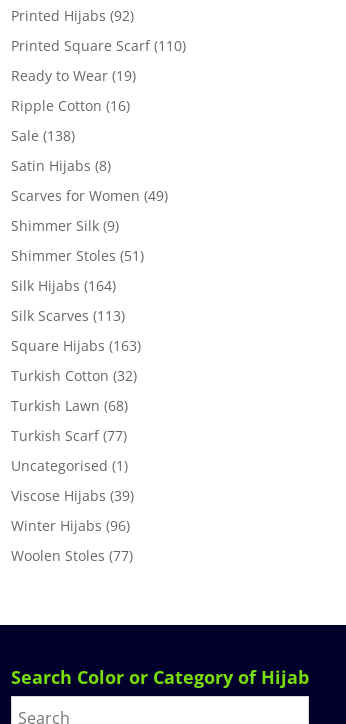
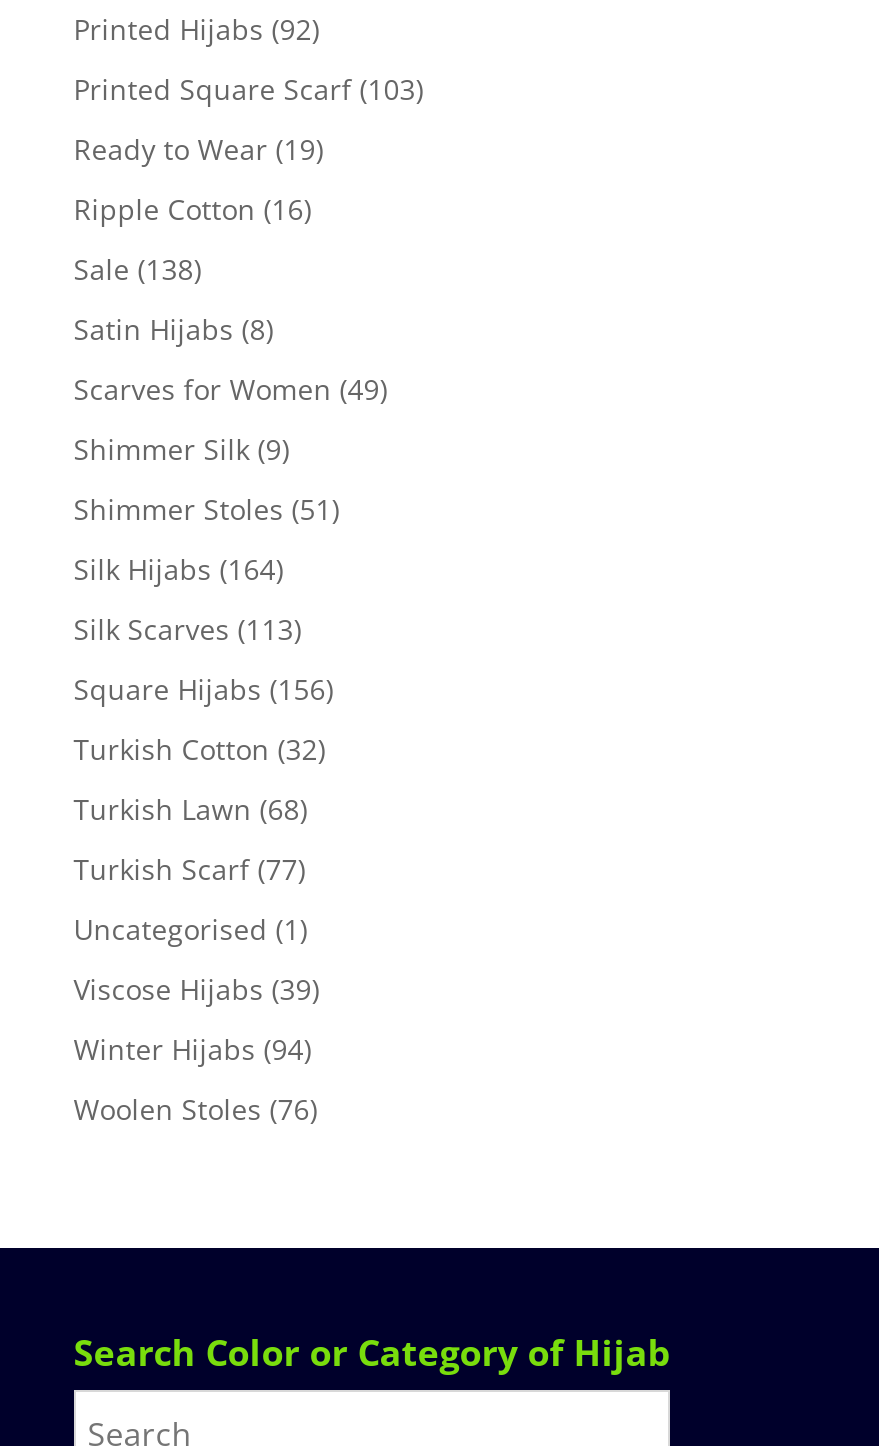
- Printed Square Scarf (110)
+ Printed Square Scarf (103)

- Square Hijabs (163)
+ Square Hijabs (156)

- Winter Hijabs (96)
+ Winter Hijabs (94)

- Woolen Stoles (77)
+ Woolen Stoles (76)
